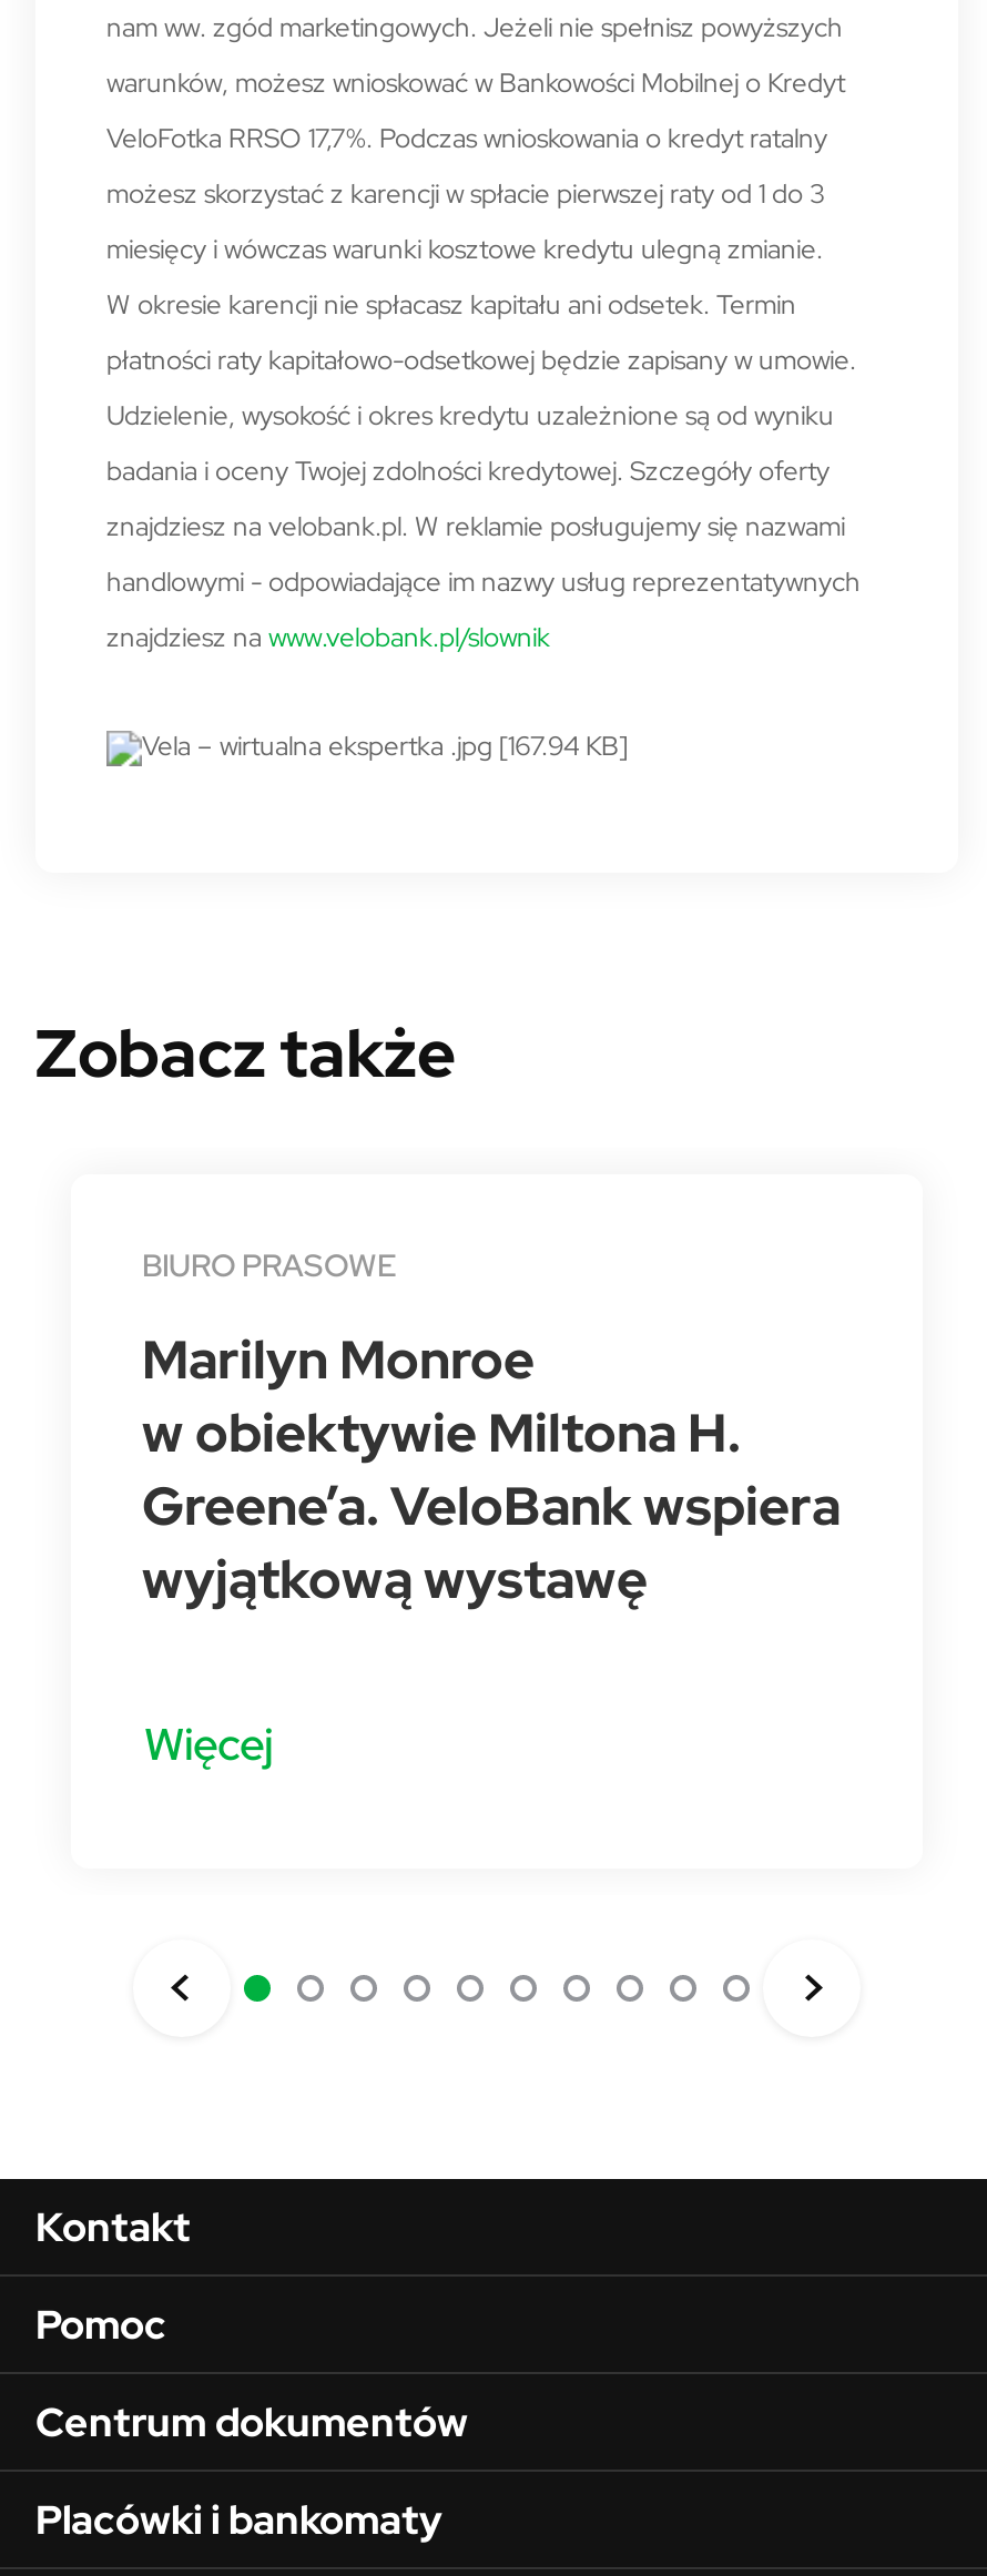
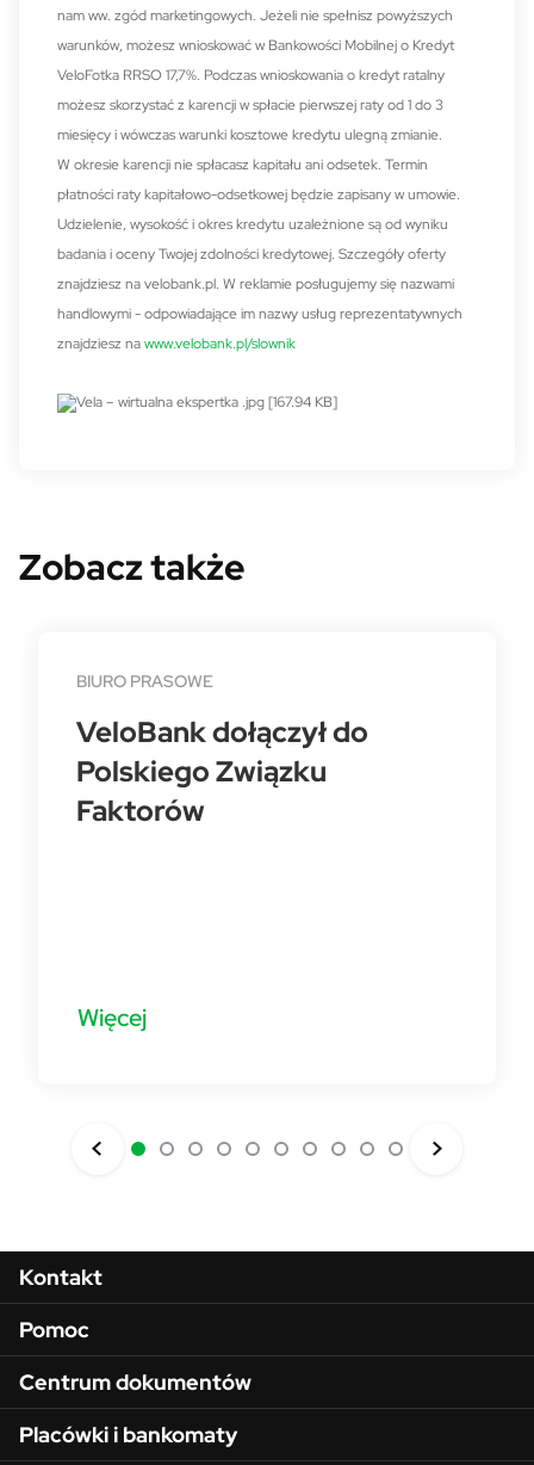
- Marilyn Monroe
- w obiektywie Miltona H.
- Greene’a. VeloBank wspiera
- wyjątkową wystawę
+ VeloBank dołączył do
+ Polskiego Związku
+ Faktorów
